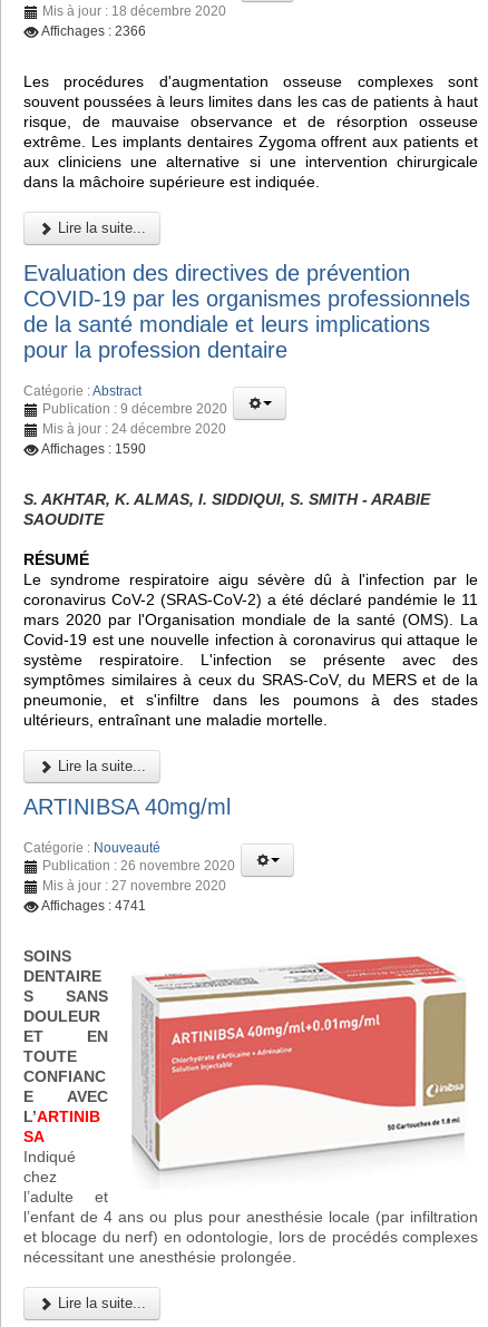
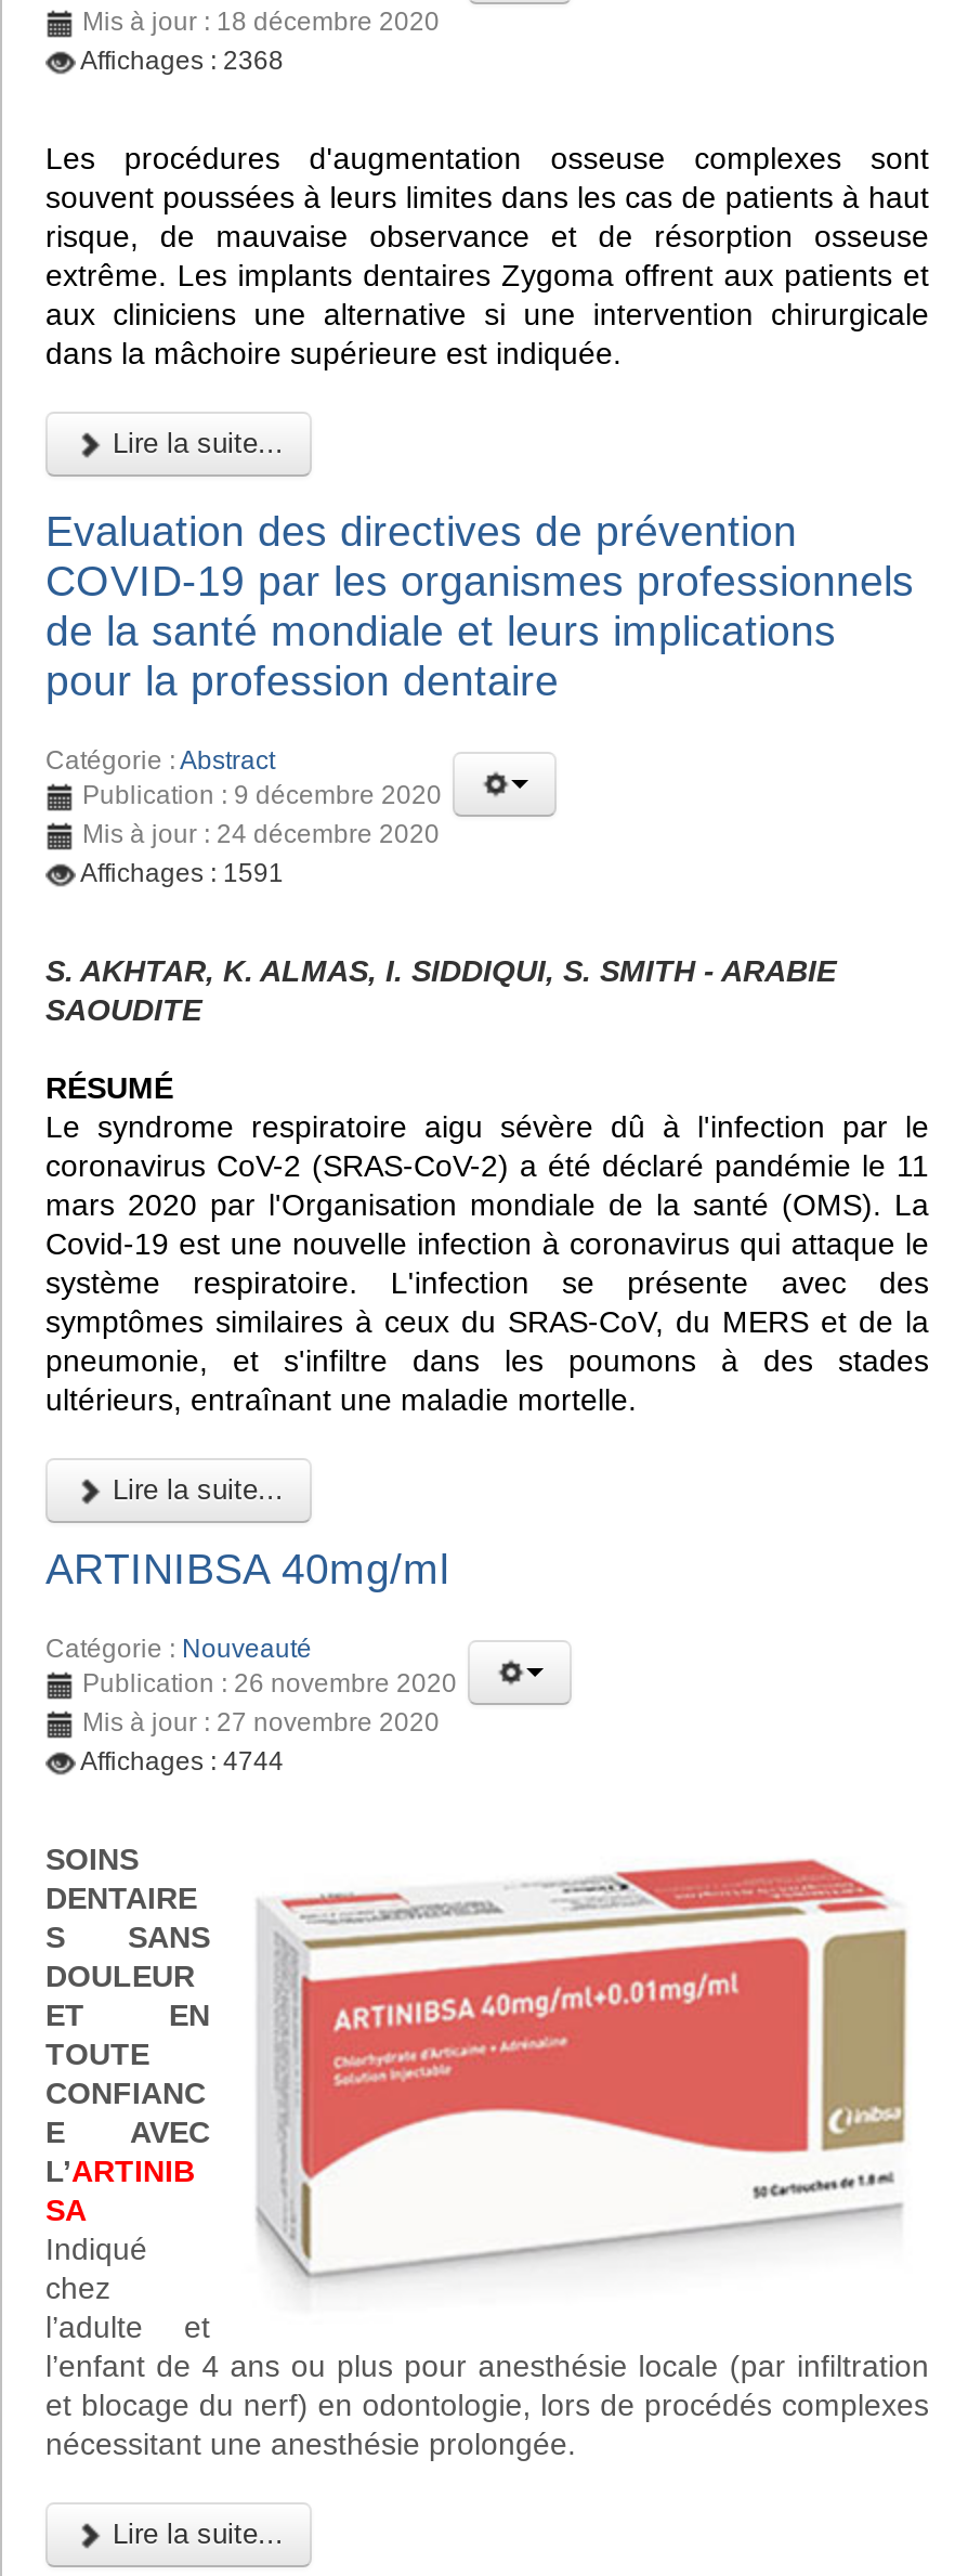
- Affichages : 2366
+ Affichages : 2368

- Affichages : 1590
+ Affichages : 1591

- Affichages : 4741
+ Affichages : 4744
